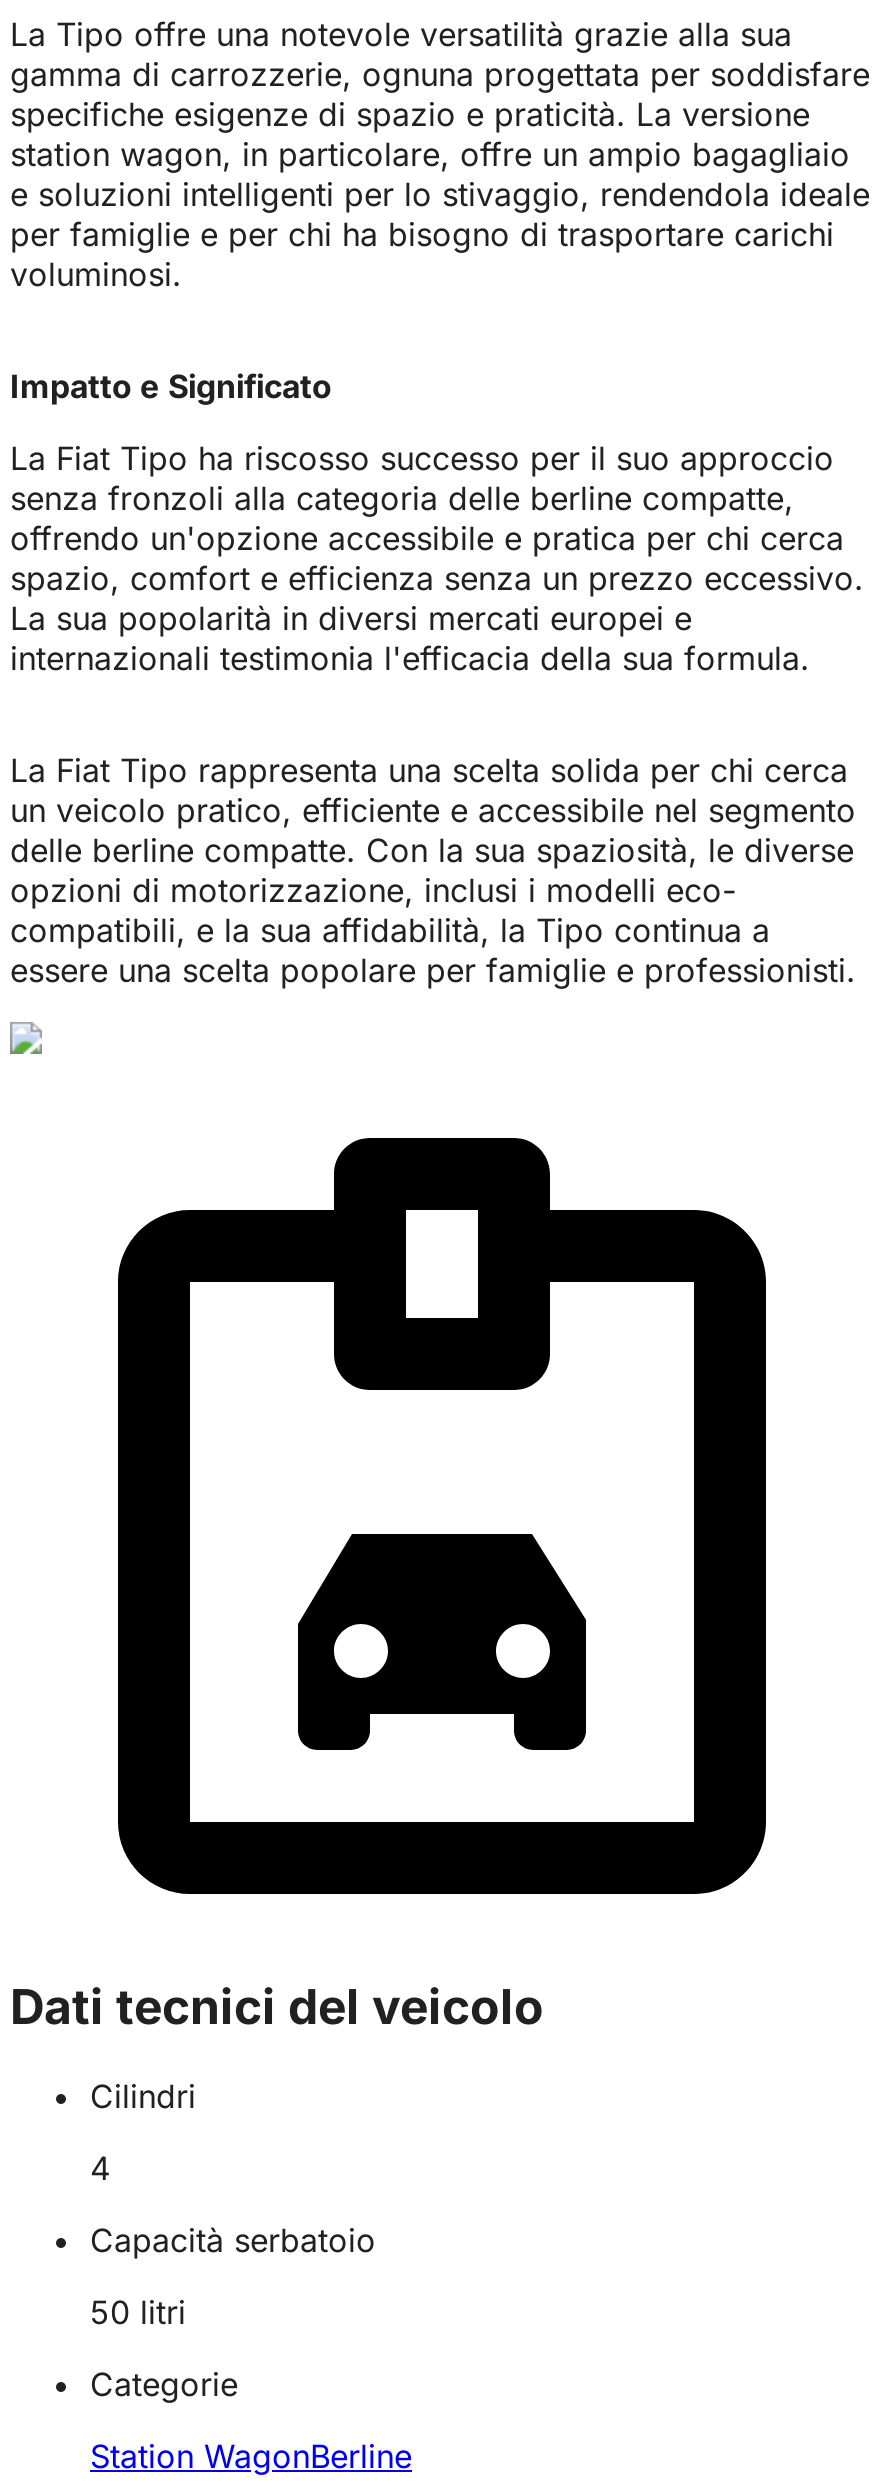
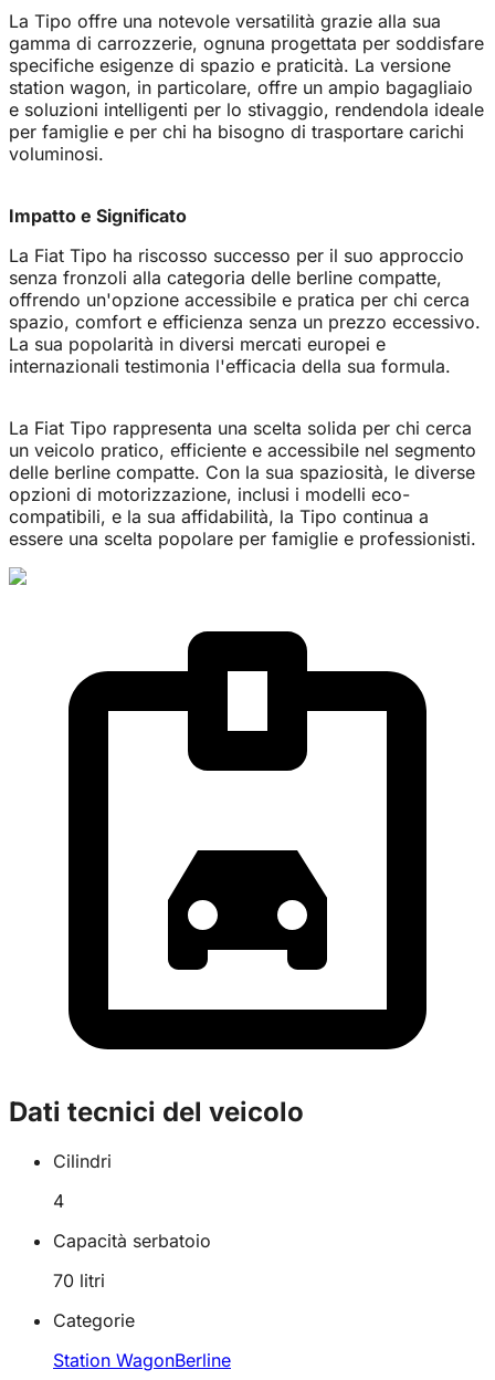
- 50 litri
+ 70 litri
